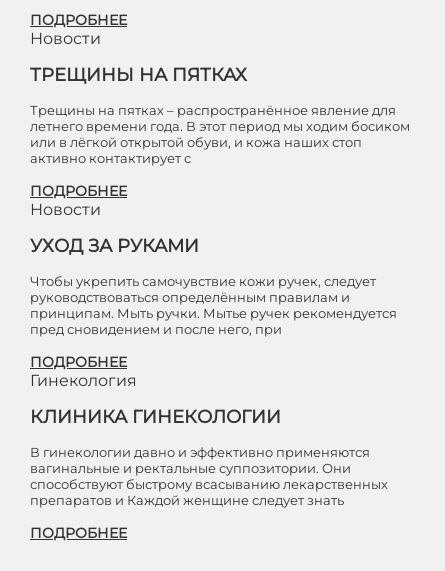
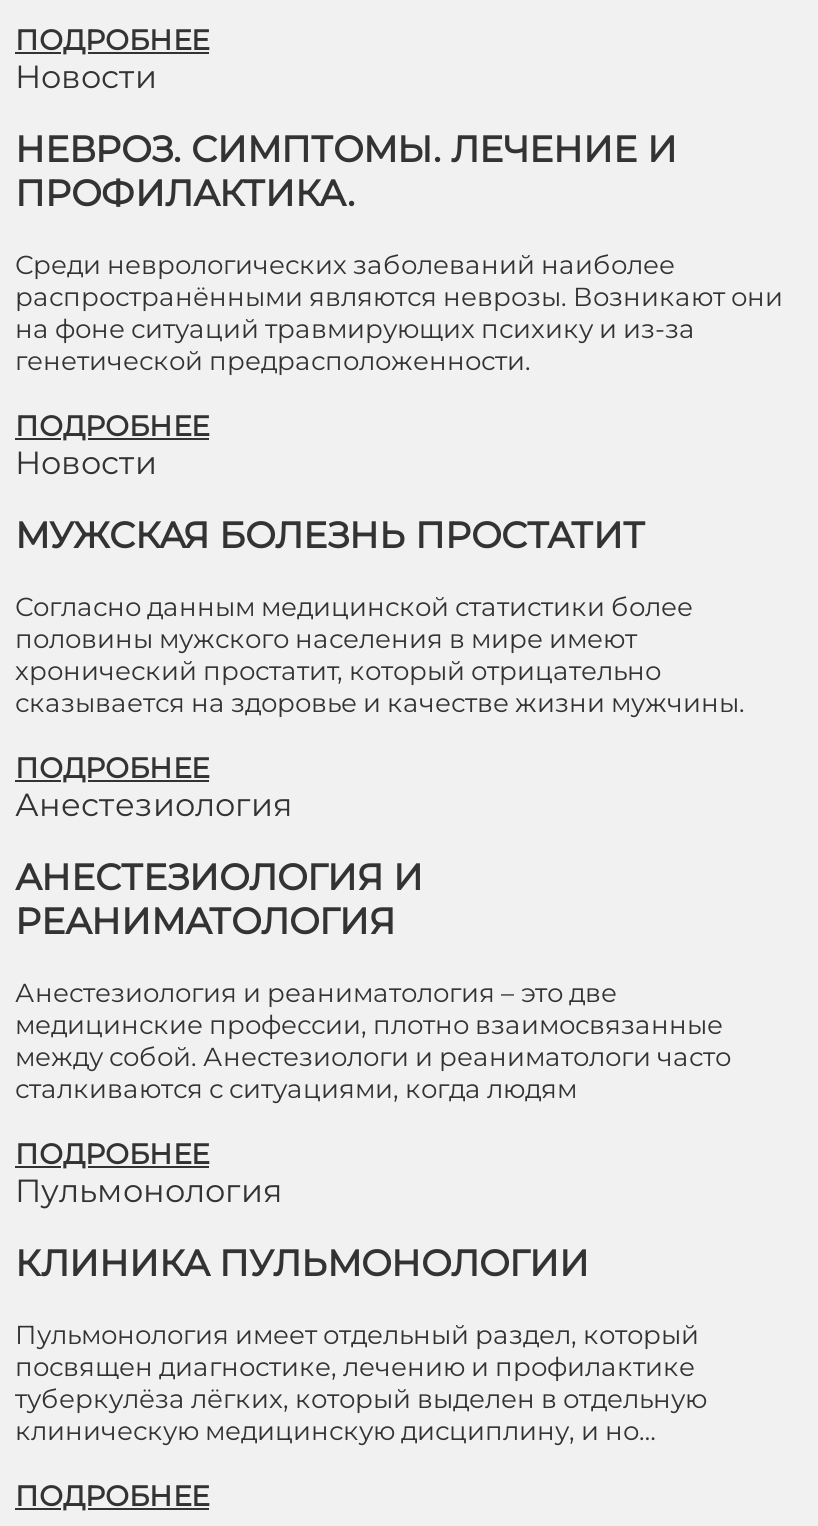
- ТРЕЩИНЫ НА ПЯТКАХ
+ НЕВРОЗ. СИМПТОМЫ. ЛЕЧЕНИЕ И
+ ПРОФИЛАКТИКА.

- Трещины на пятках – распространённое явление для
- летнего времени года. В этот период мы ходим босиком
- или в лёгкой открытой обуви, и кожа наших стоп
- активно контактирует с
+ Среди неврологических заболеваний наиболее
+ распространёнными являются неврозы. Возникают они
+ на фоне ситуаций травмирующих психику и из-за
+ генетической предрасположенности.

- УХОД ЗА РУКАМИ
+ МУЖСКАЯ БОЛЕЗНЬ ПРОСТАТИТ

- Чтобы укрепить самочувствие кожи ручек, следует
- руководствоваться определённым правилам и
- принципам. Мыть ручки. Мытье ручек рекомендуется
- пред сновидением и после него, при
+ Согласно данным медицинской статистики более
+ половины мужского населения в мире имеют
+ хронический простатит, который отрицательно
+ сказывается на здоровье и качестве жизни мужчины.

- Гинекология
- КЛИНИКА ГИНЕКОЛОГИИ
- В гинекологии давно и эффективно применяются
- вагинальные и ректальные суппозитории. Они
- способствуют быстрому всасыванию лекарственных
- препаратов и Каждой женщине следует знать
+ Анестезиология
+ АНЕСТЕЗИОЛОГИЯ И
+ РЕАНИМАТОЛОГИЯ
+ Анестезиология и реаниматология – это две
+ медицинские профессии, плотно взаимосвязанные
+ между собой. Анестезиологи и реаниматологи часто
+ сталкиваются с ситуациями, когда людям
+ ПОДРОБНЕЕ
+ Пульмонология
+ КЛИНИКА ПУЛЬМОНОЛОГИИ
+ Пульмонология имеет отдельный раздел, который
+ посвящен диагностике, лечению и профилактике
+ туберкулёза лёгких, который выделен в отдельную
+ клиническую медицинскую дисциплину, и но…
